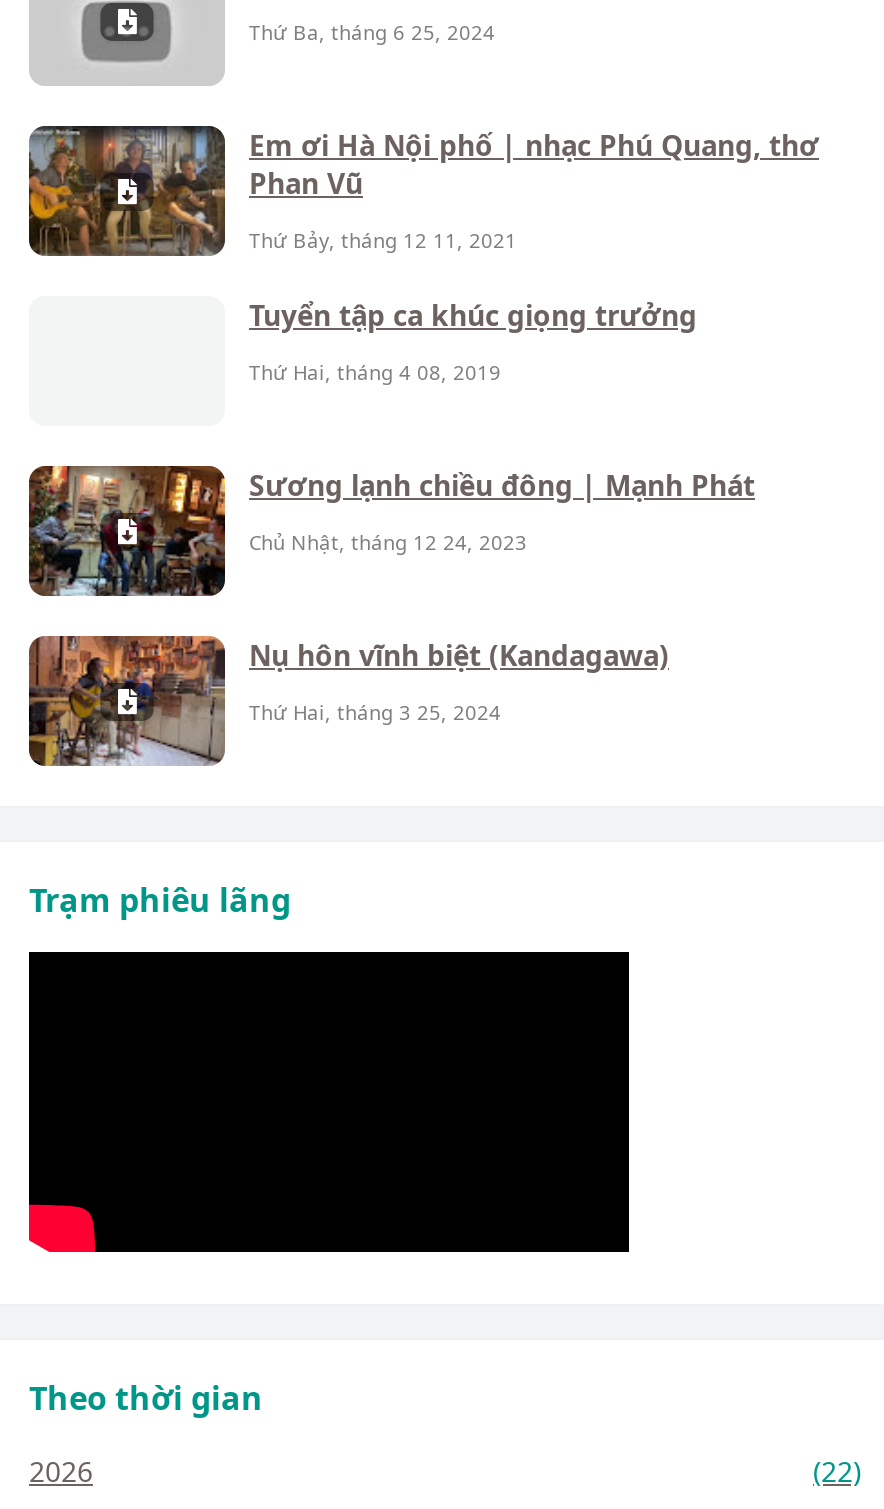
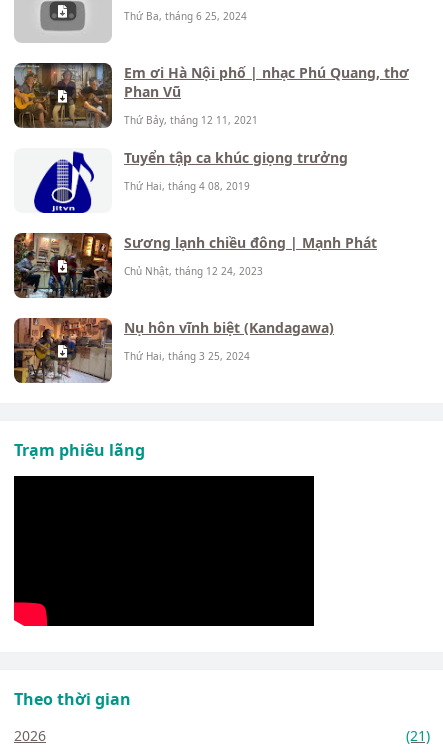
+ [image]

- (22)
+ (21)
